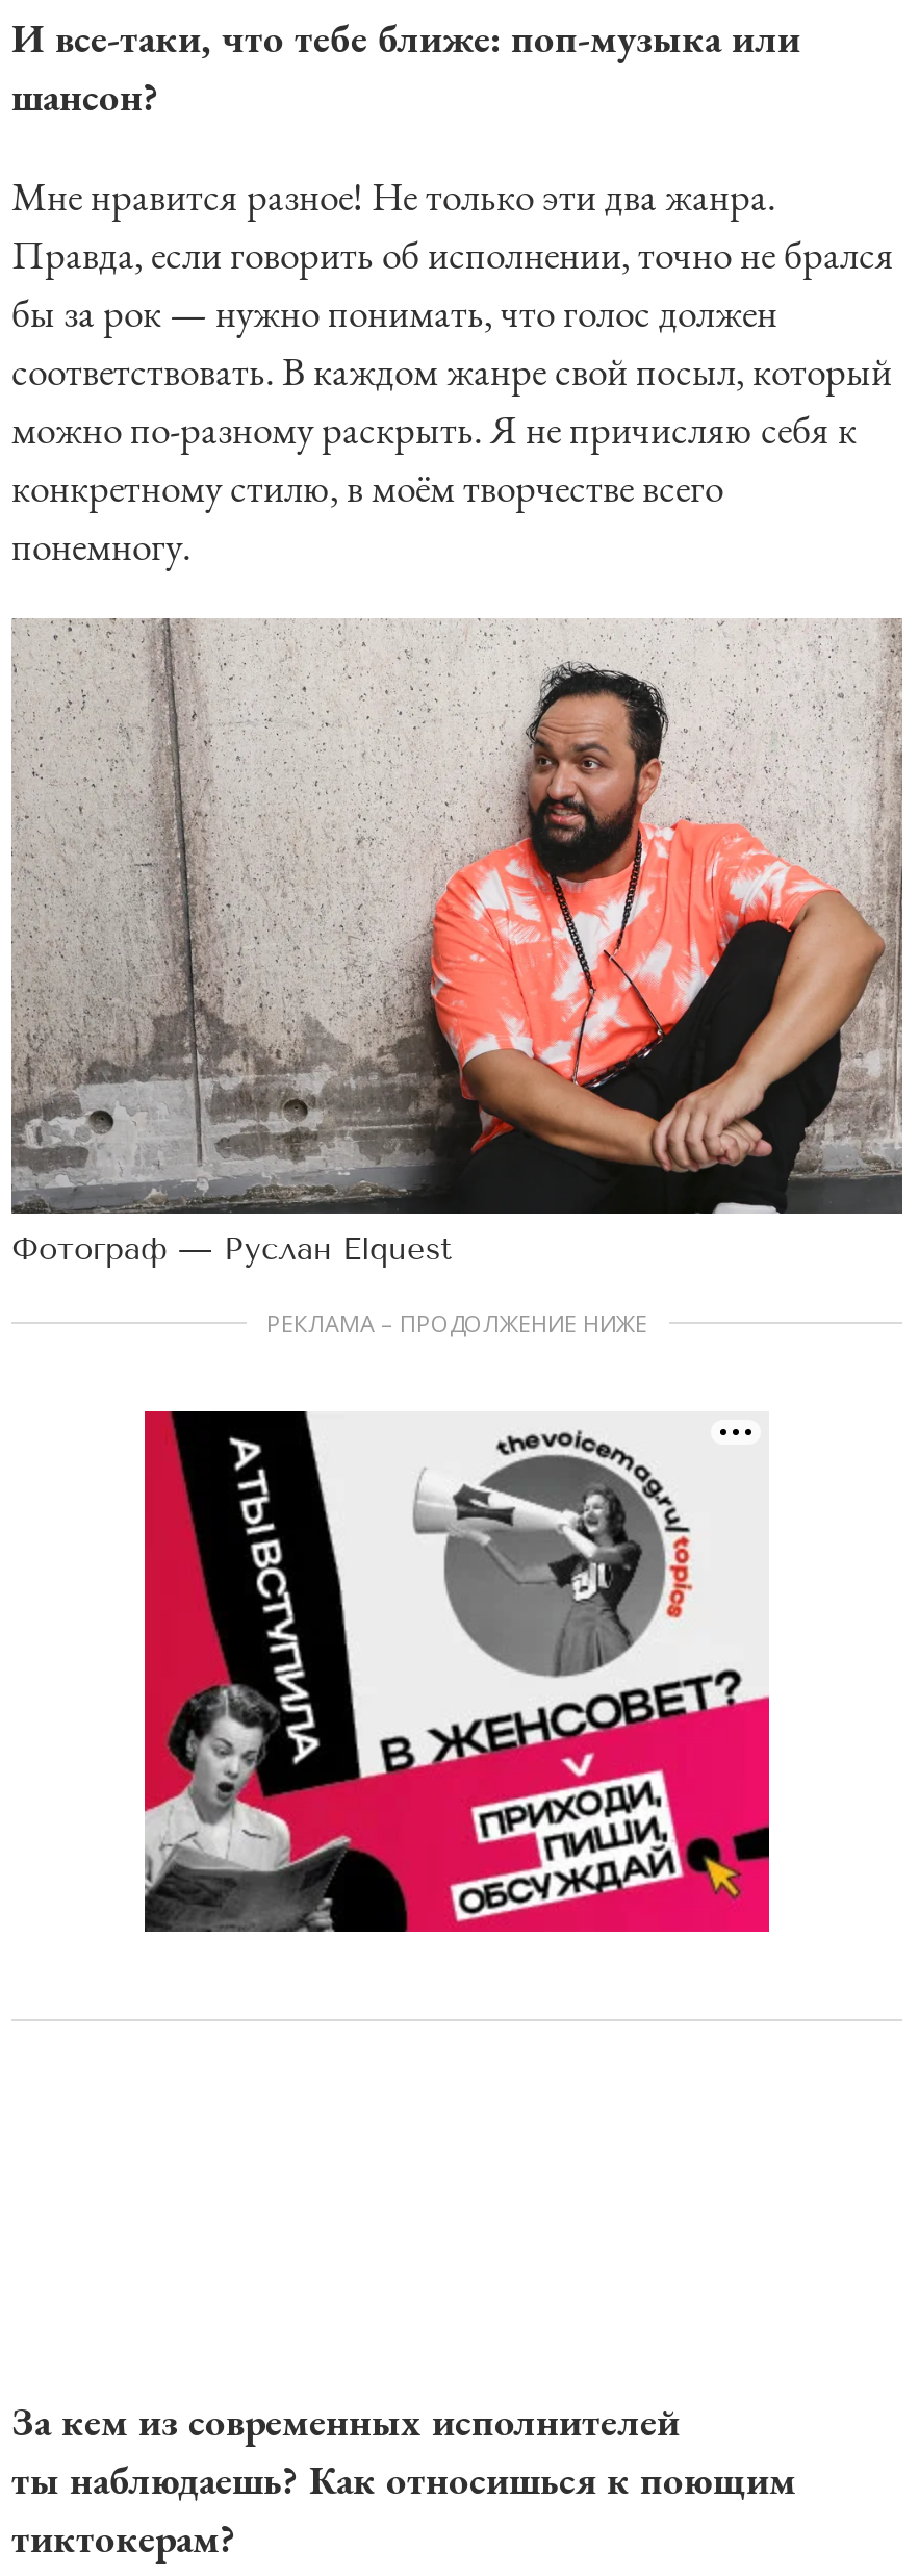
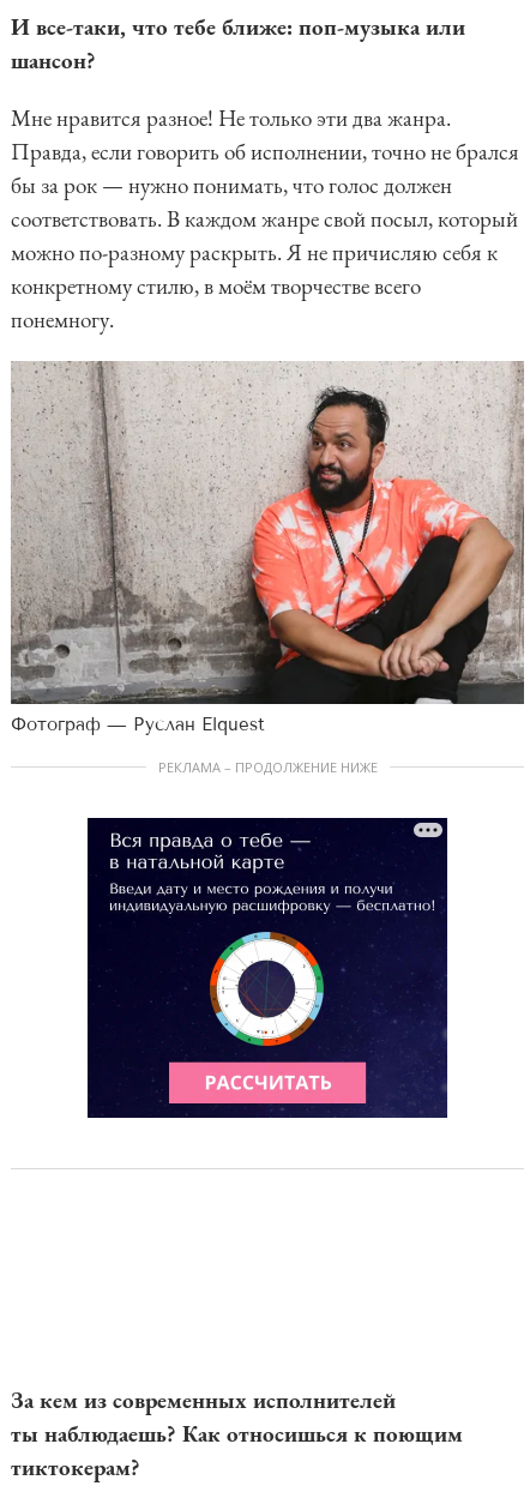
- [image]
+ [image]
